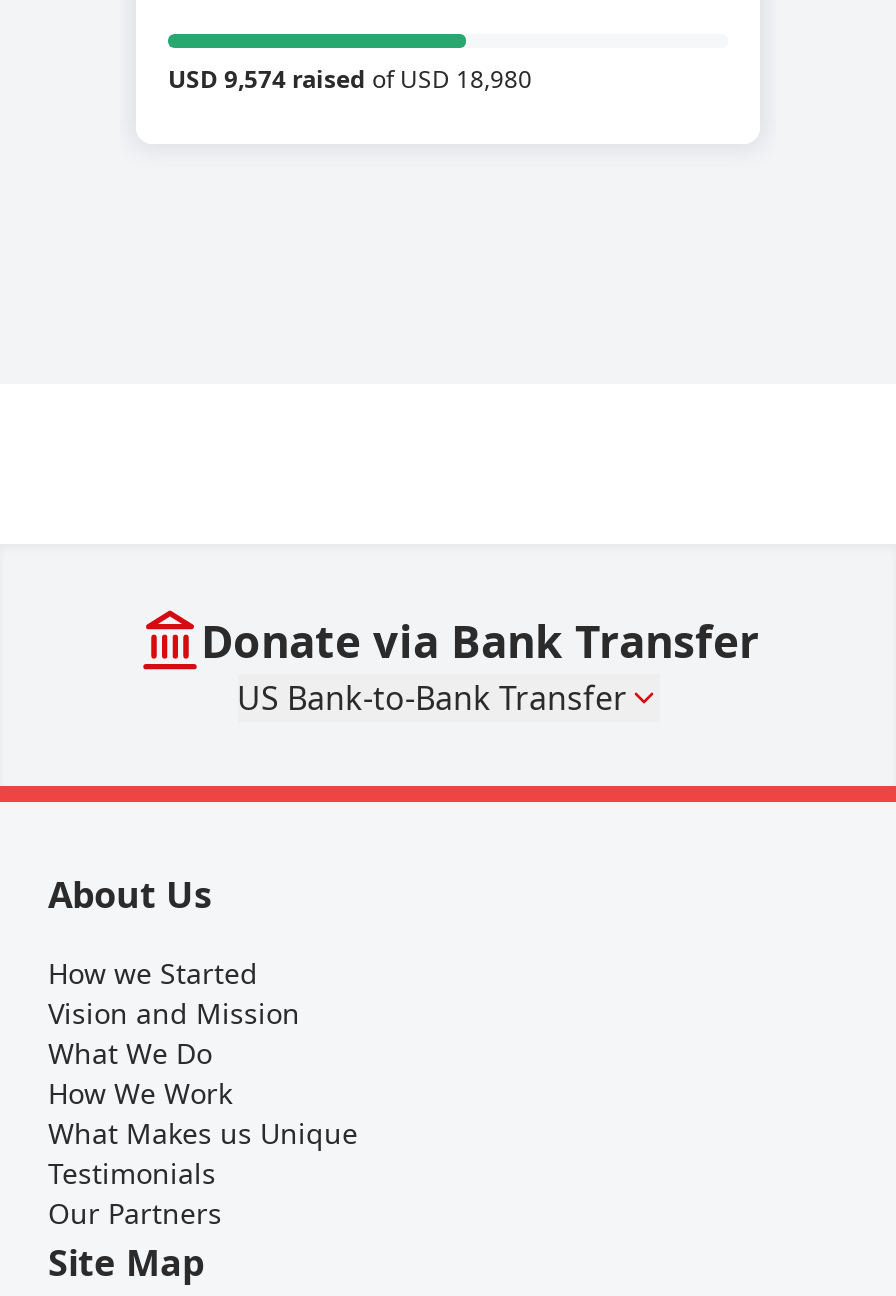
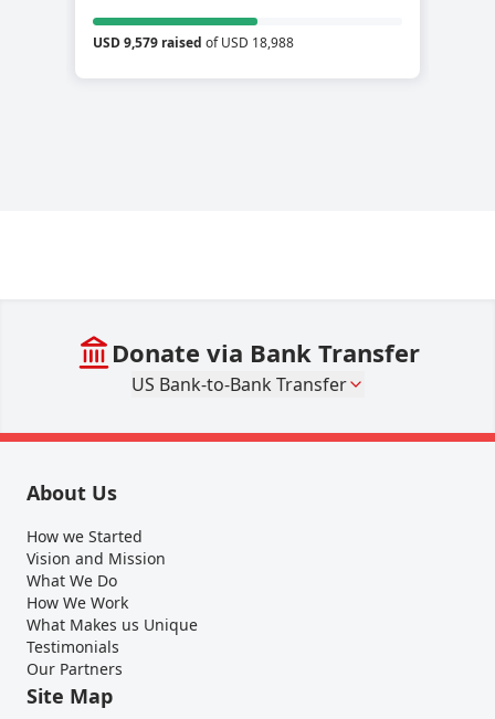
- USD 9,574 raised of USD 18,980
+ USD 9,579 raised of USD 18,988
